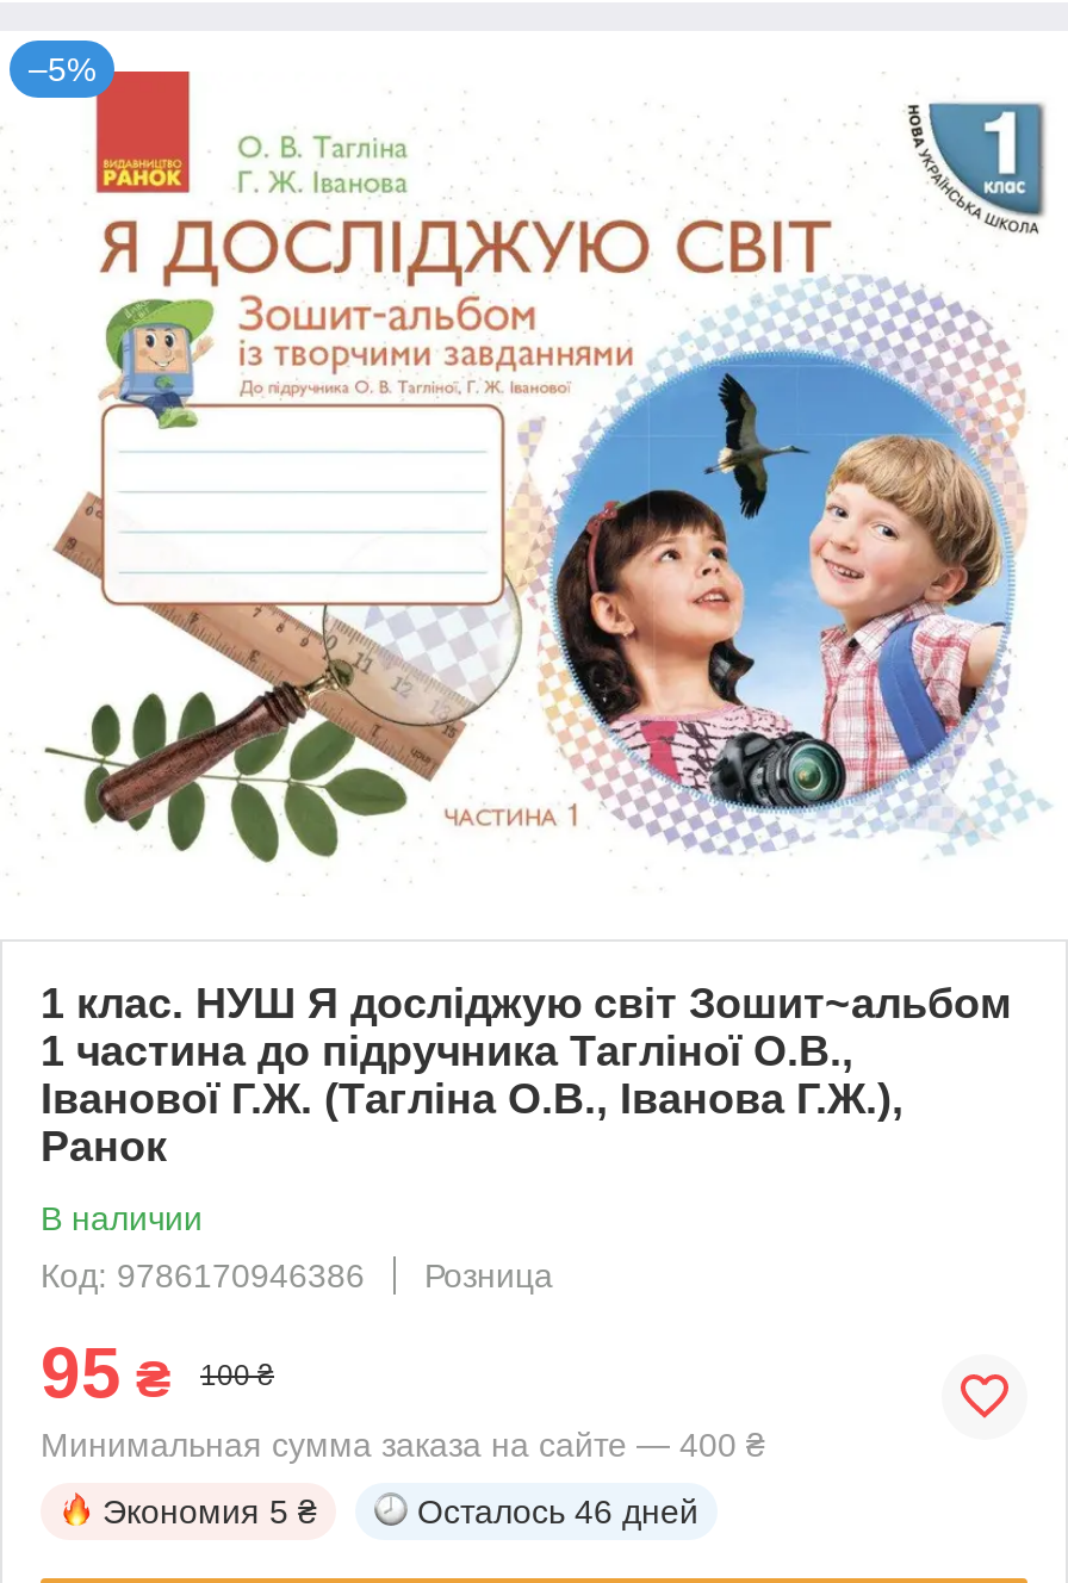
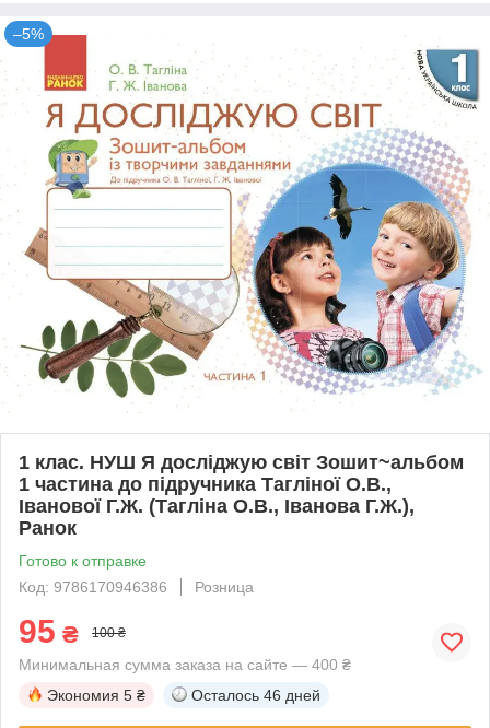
- В наличии
+ Готово к отправке
